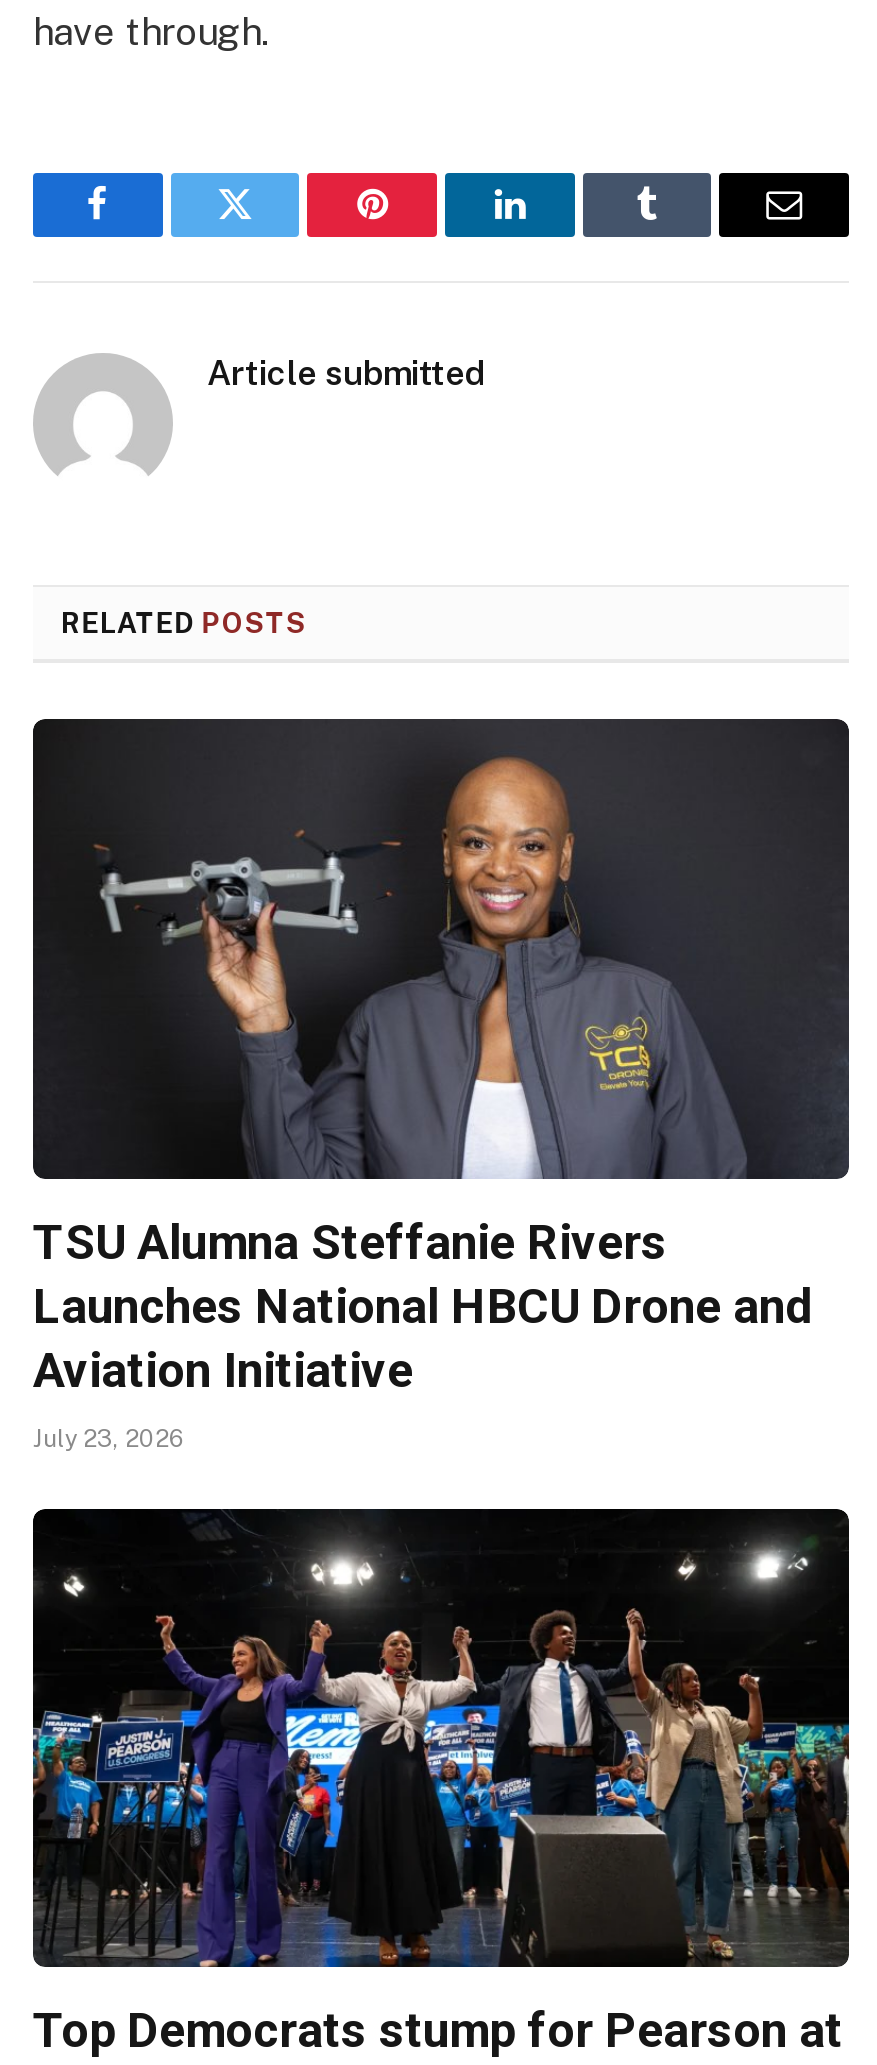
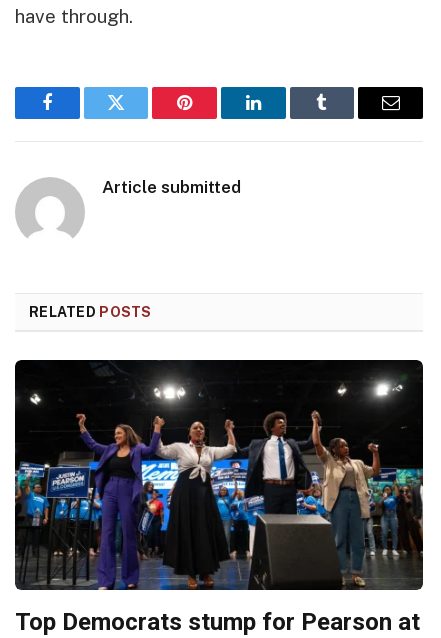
- [image]
- TSU Alumna Steffanie Rivers
- Launches National HBCU Drone and
- Aviation Initiative
- July 23, 2026
